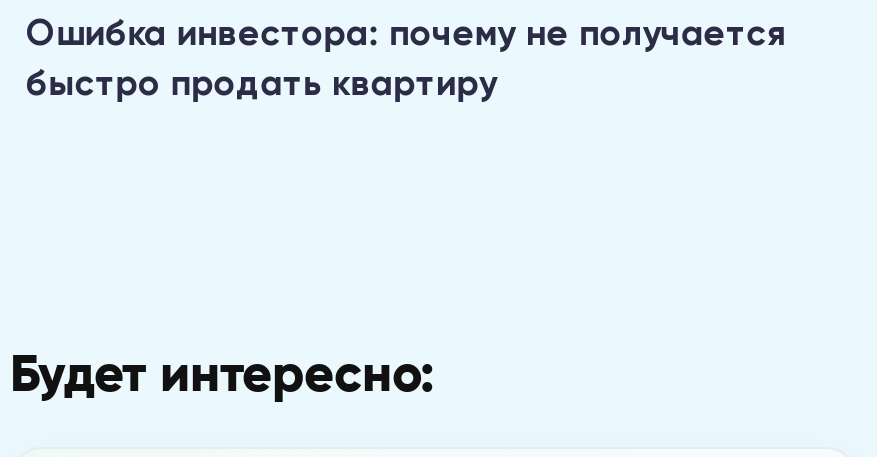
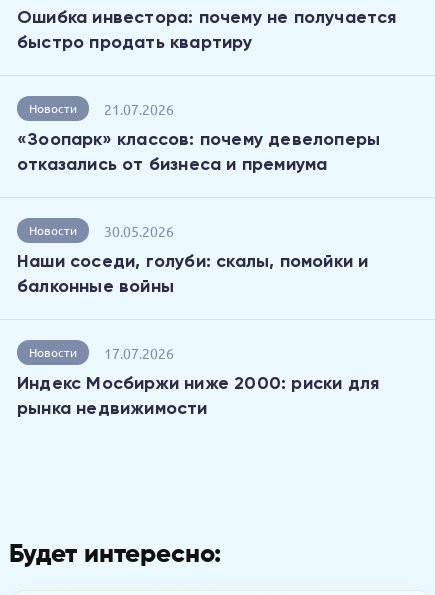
+ Новости
+ 21.07.2026
+ «Зоопарк» классов: почему девелоперы
+ отказались от бизнеса и премиума
+ Новости
+ 30.05.2026
+ Наши соседи, голуби: скалы, помойки и
+ балконные войны
+ Новости
+ 17.07.2026
+ Индекс Мосбиржи ниже 2000: риски для
+ рынка недвижимости
